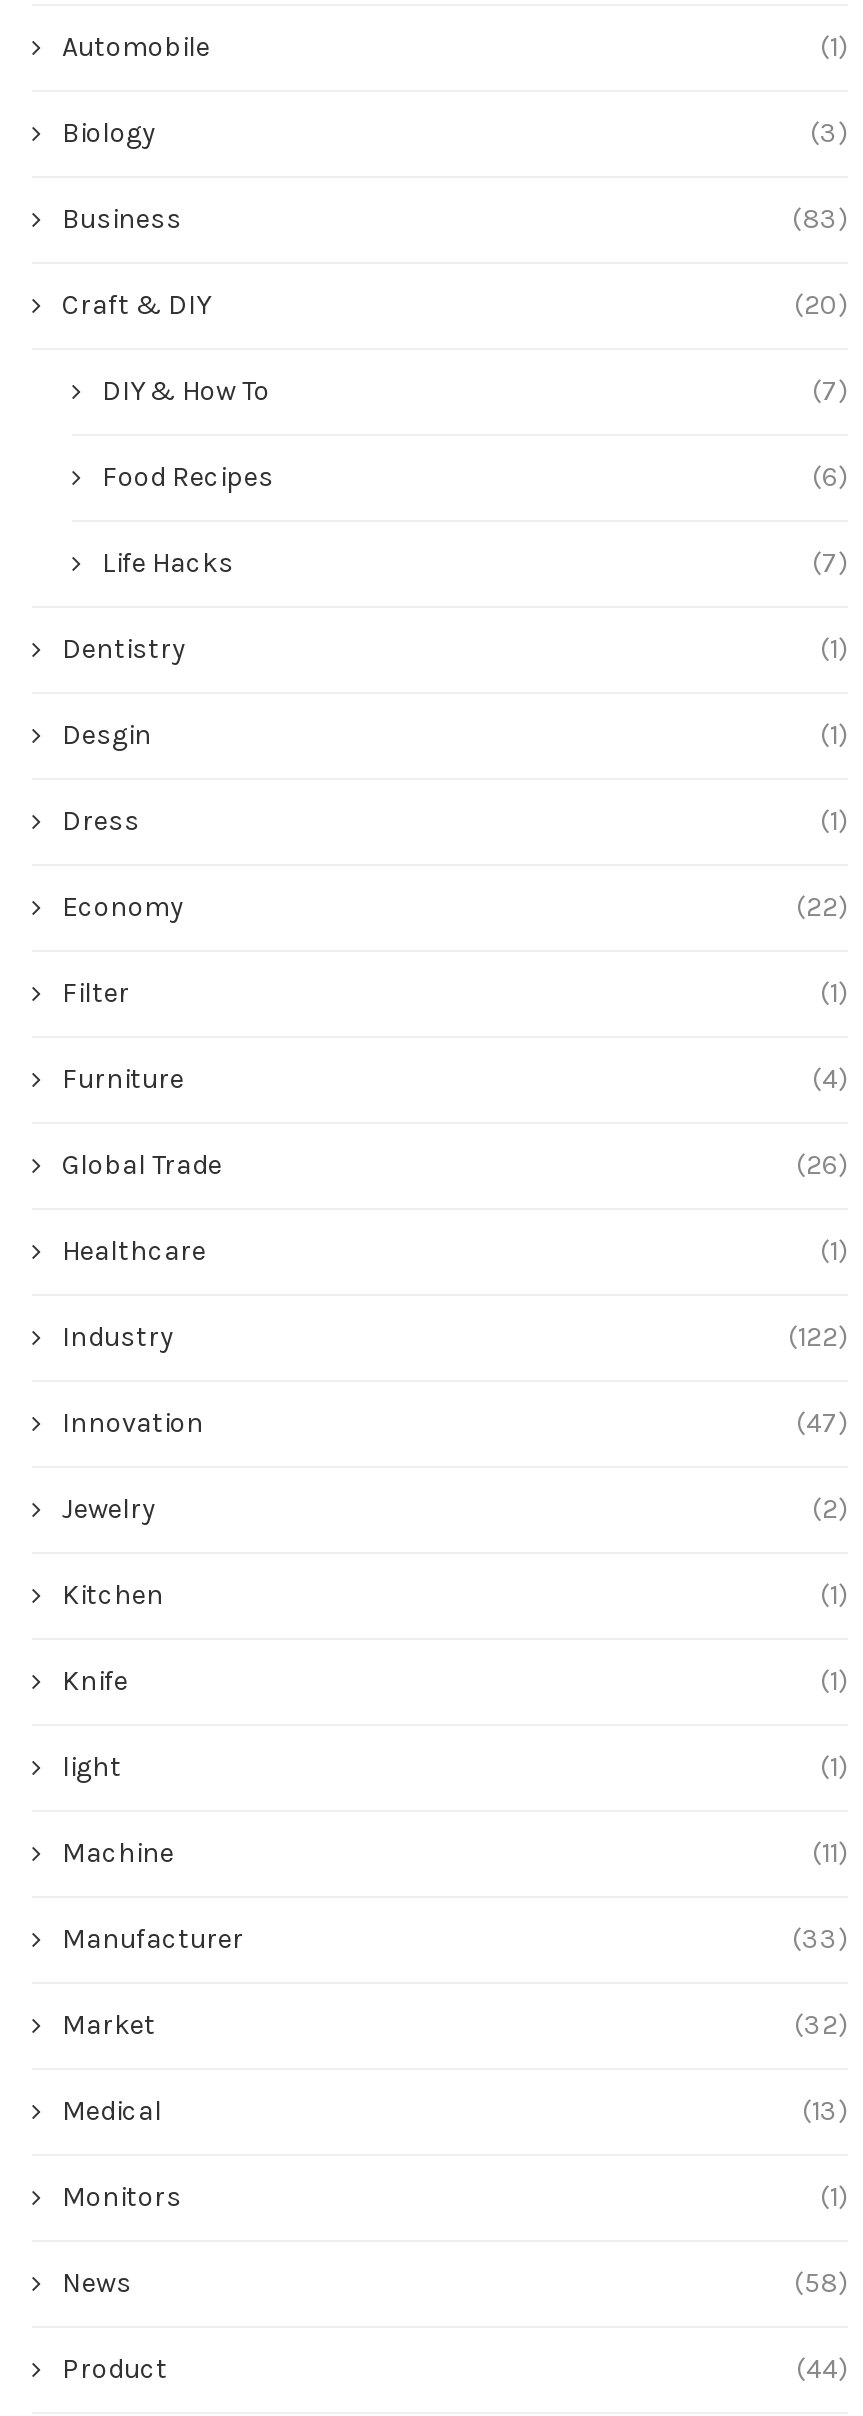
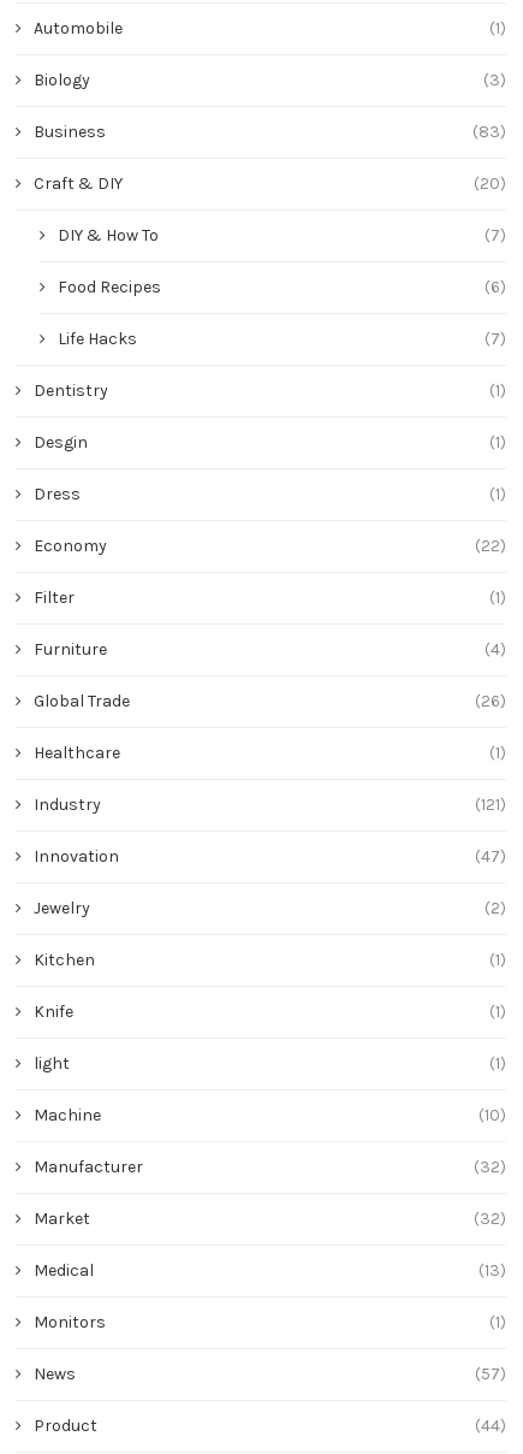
- (122)
+ (121)

- (11)
+ (10)

- (33)
+ (32)

- (58)
+ (57)
